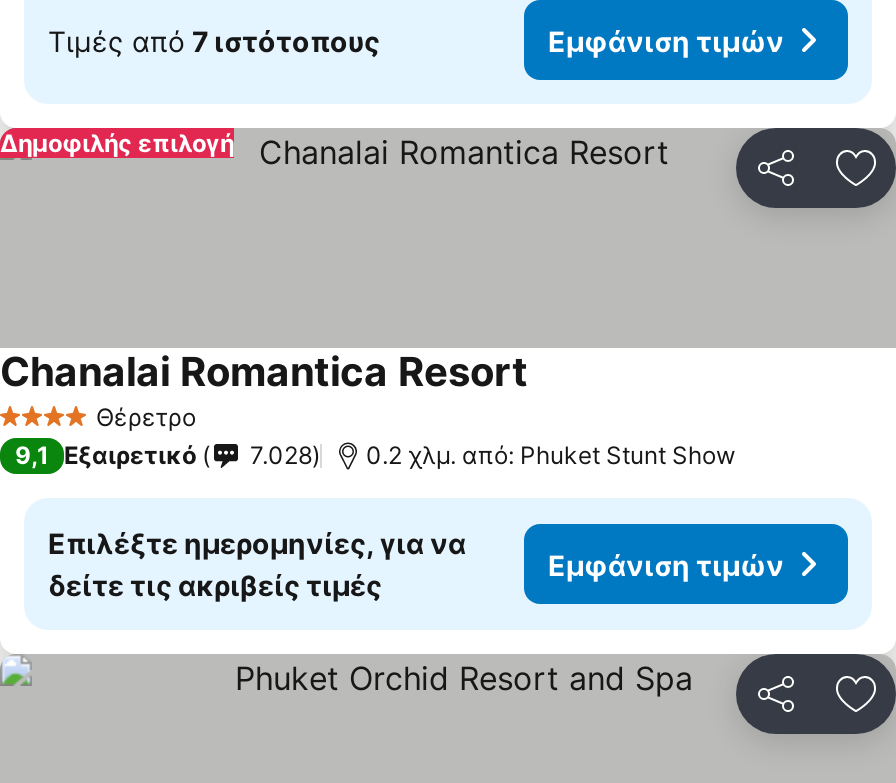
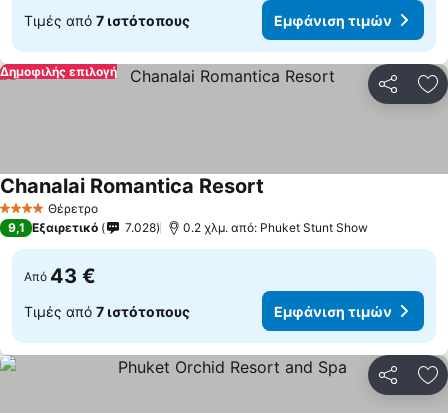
- Επιλέξτε ημερομηνίες, για να
- δείτε τις ακριβείς τιμές
+ Από 43 €
+ Τιμές από 7 ιστότοπους
